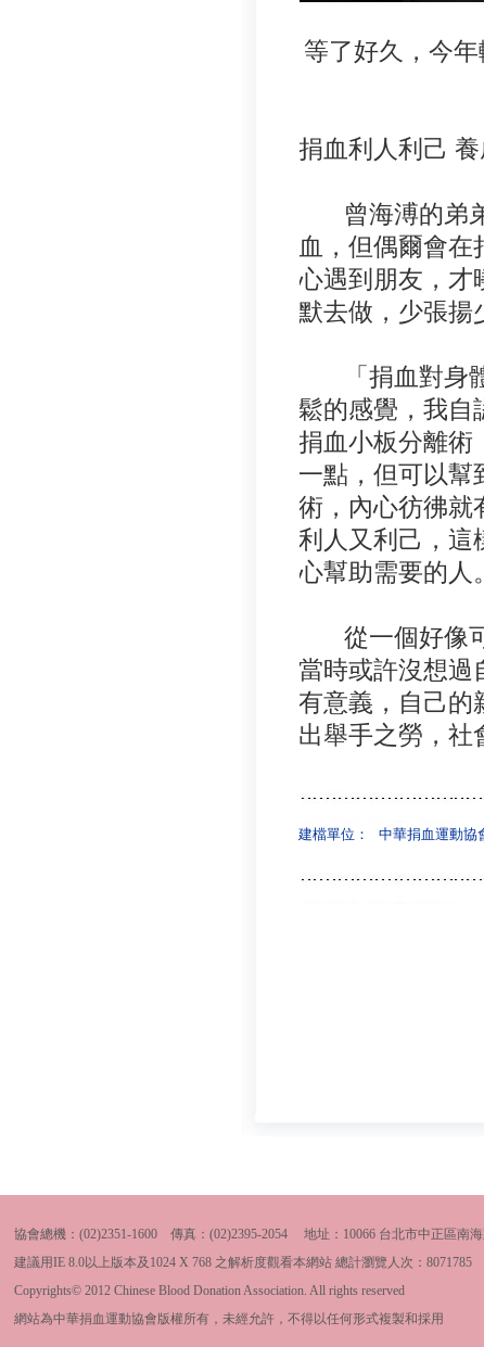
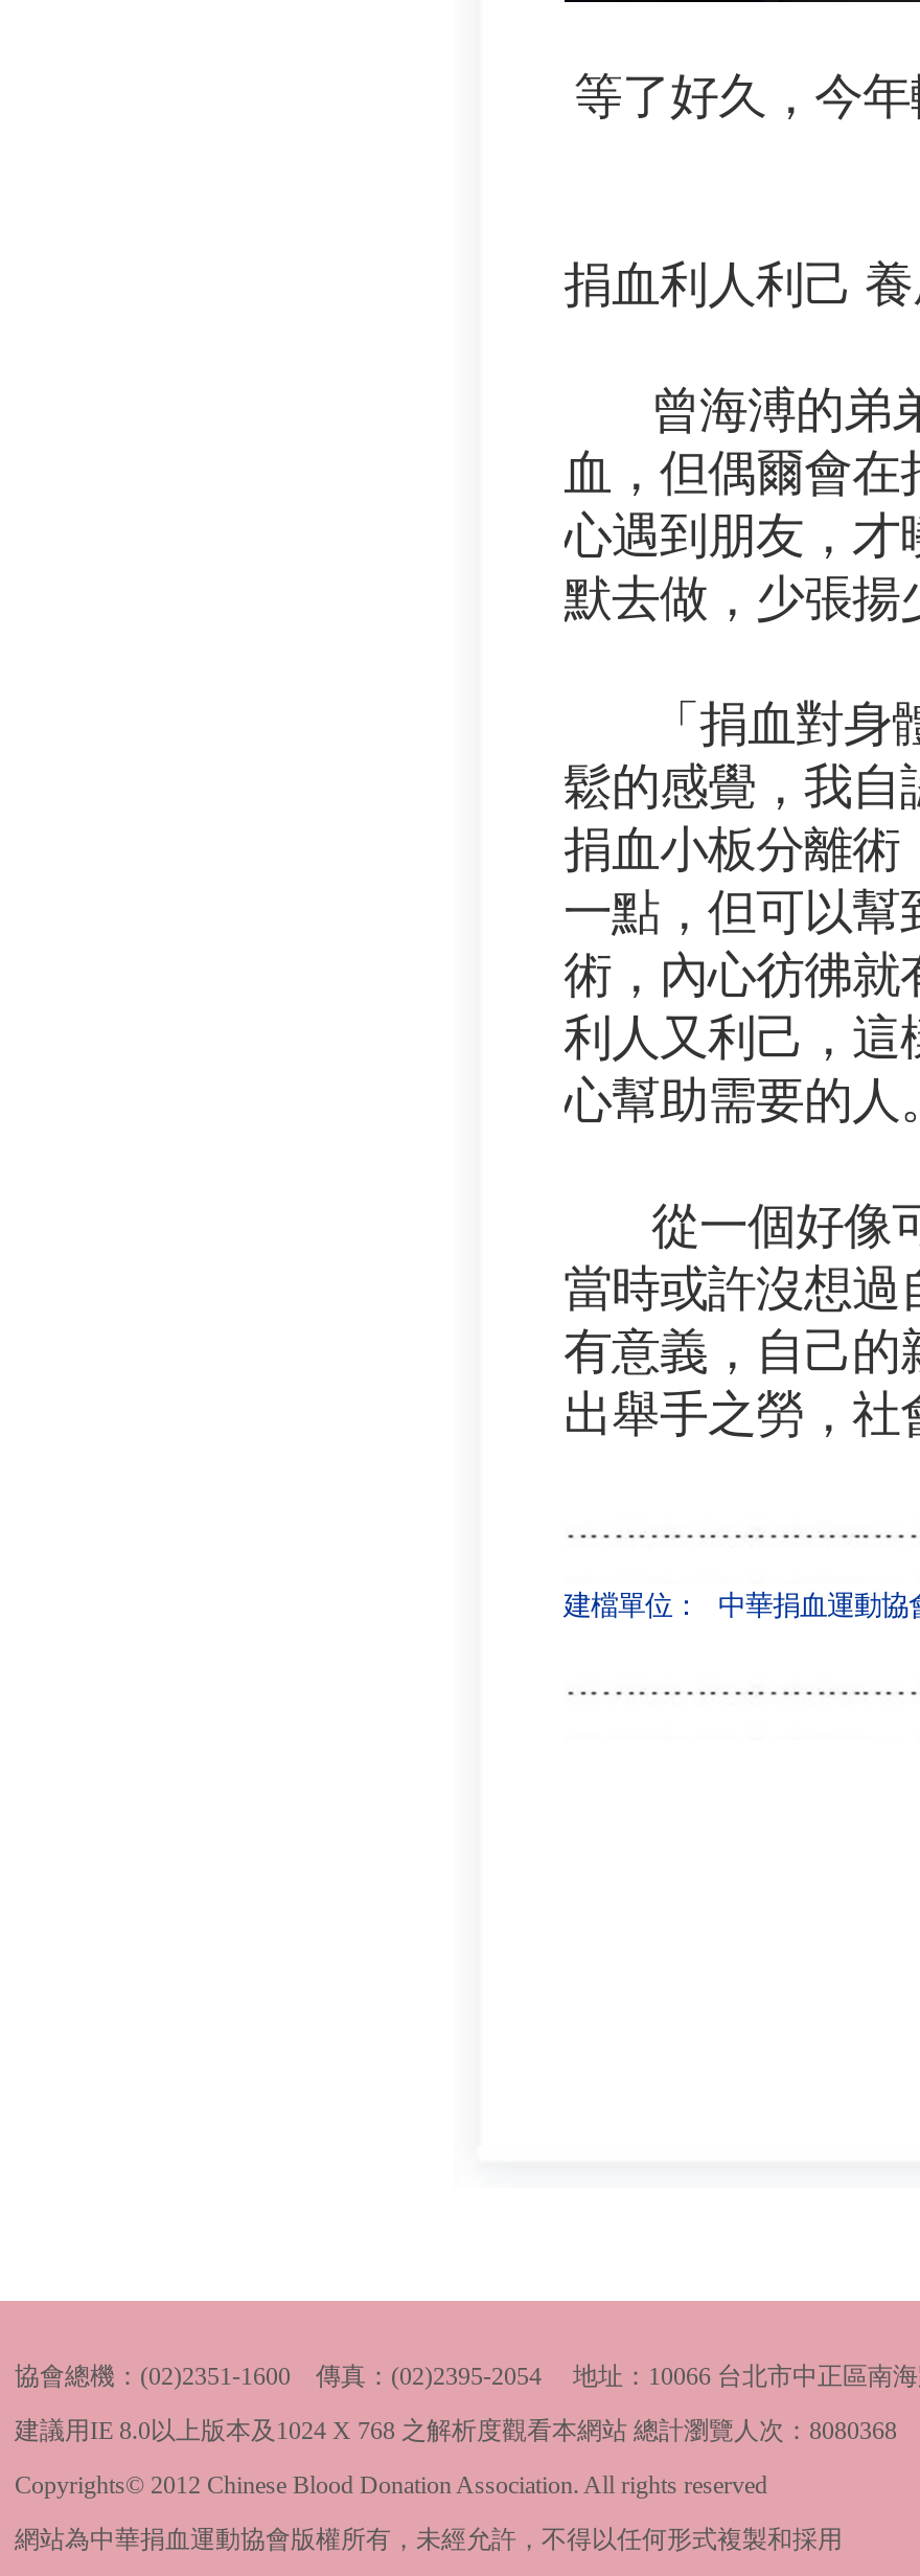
- 建議用IE 8.0以上版本及1024 X 768 之解析度觀看本網站 總計瀏覽人次：8071785
+ 建議用IE 8.0以上版本及1024 X 768 之解析度觀看本網站 總計瀏覽人次：8080368
